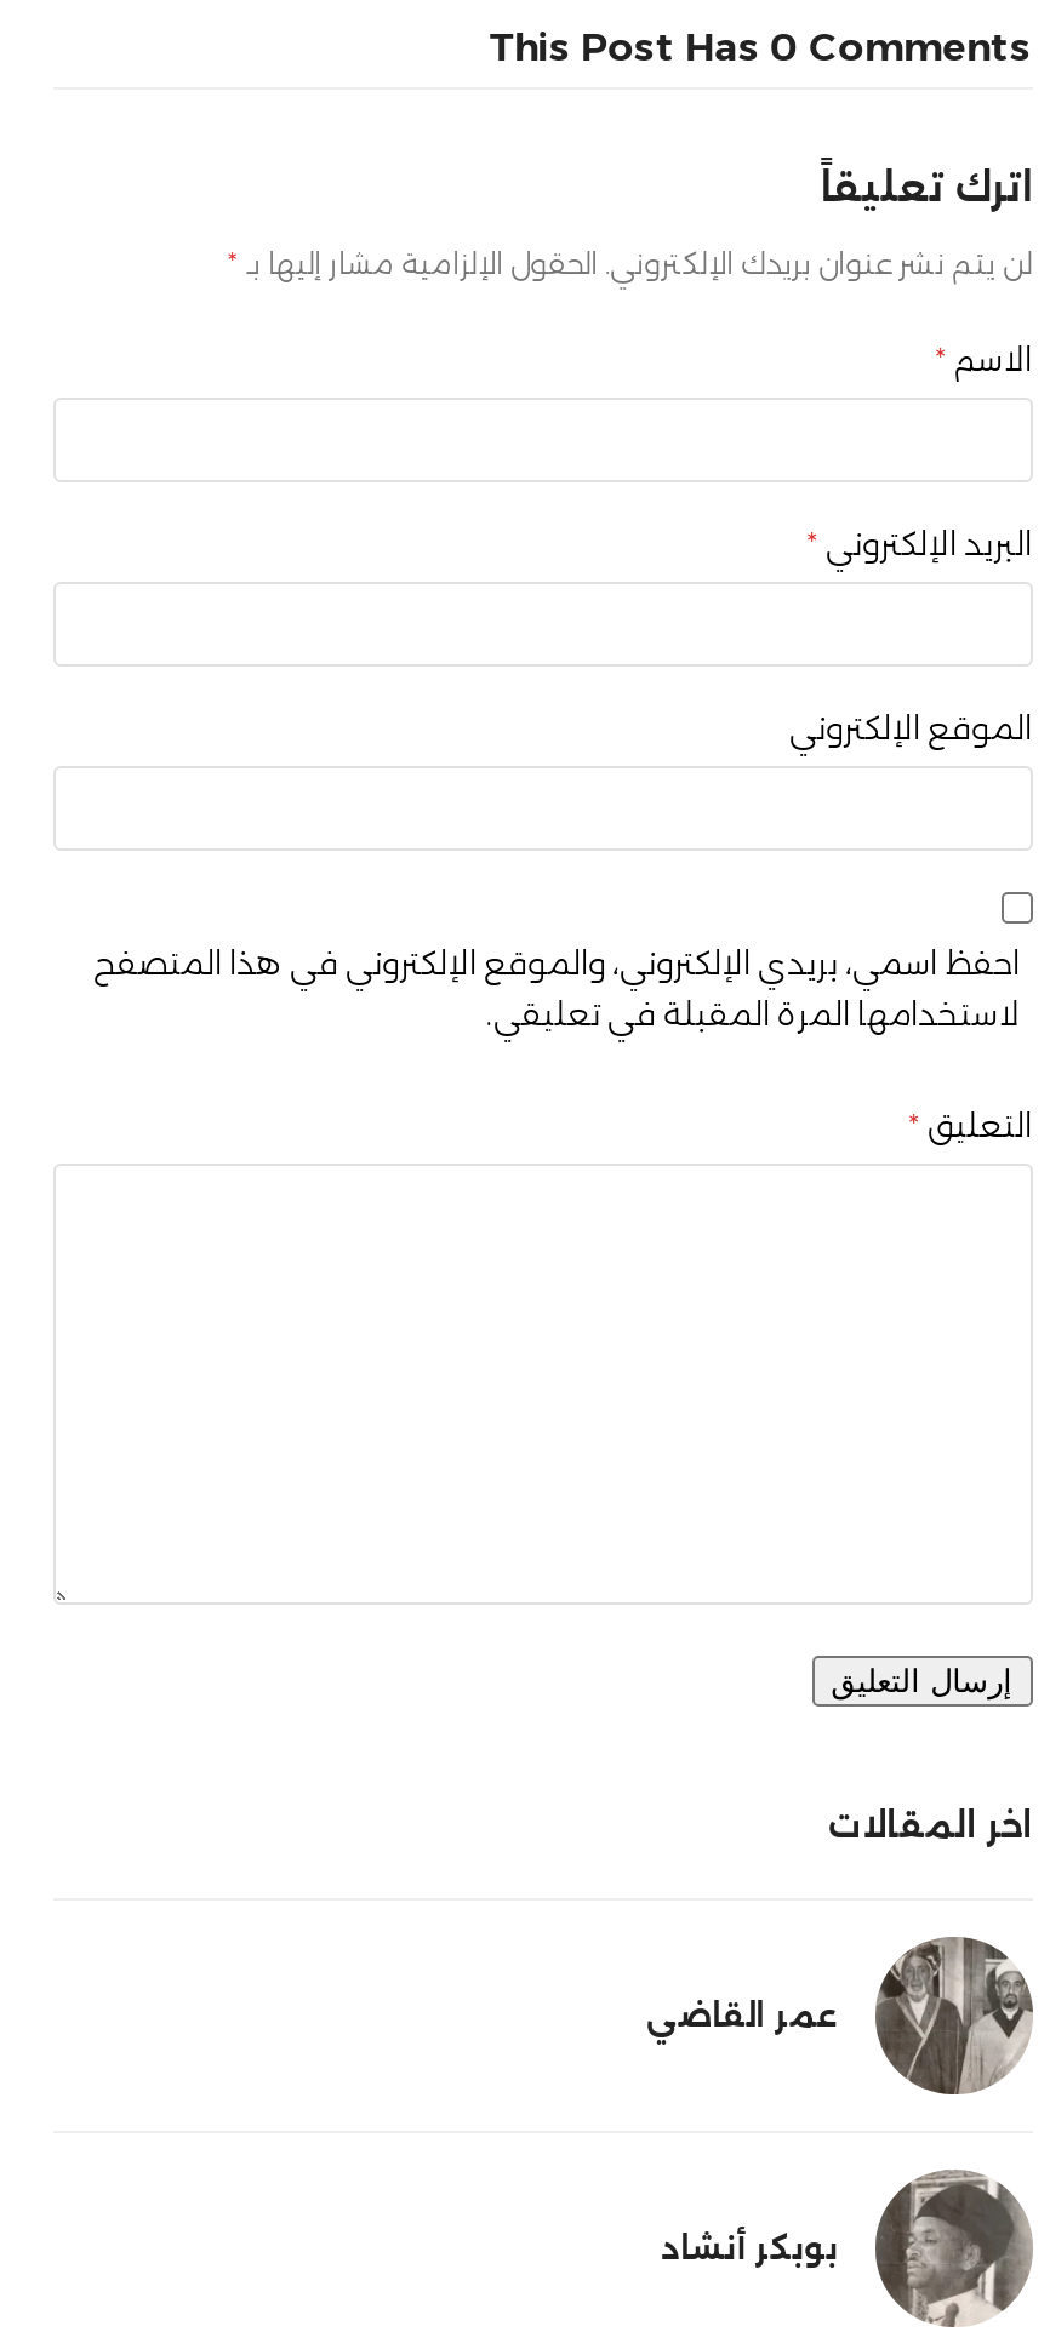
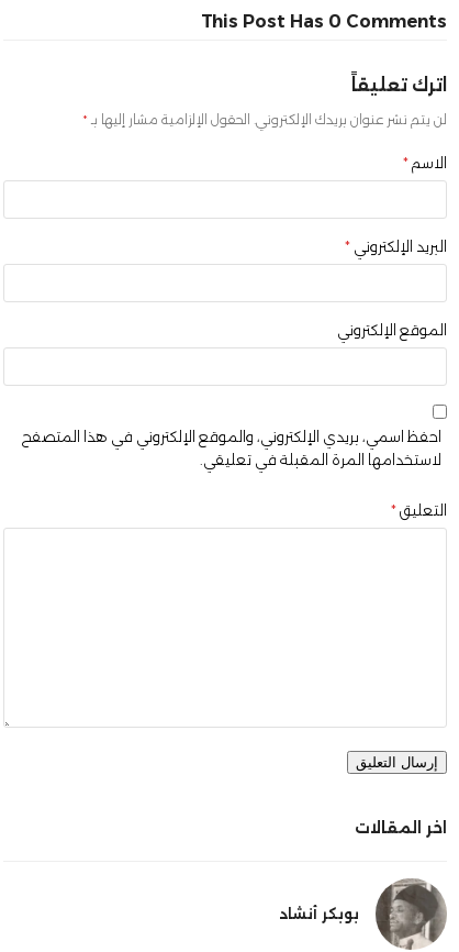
- [image]
- عمر القاضي
